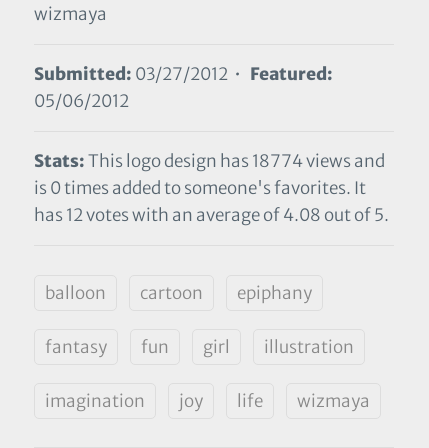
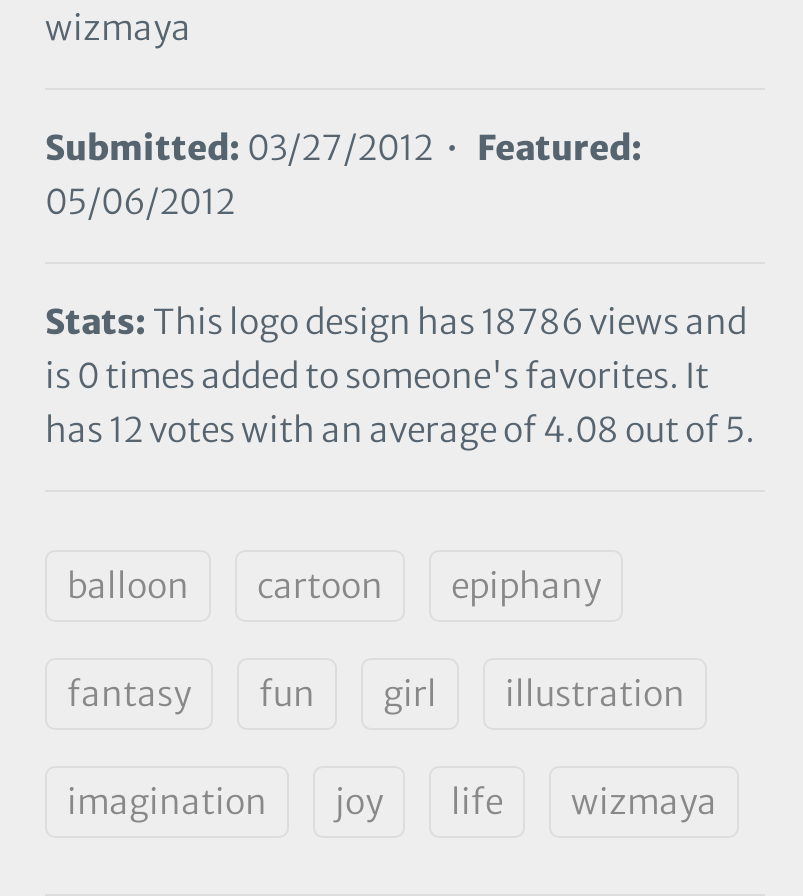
- Stats: This logo design has 18774 views and
+ Stats: This logo design has 18786 views and
